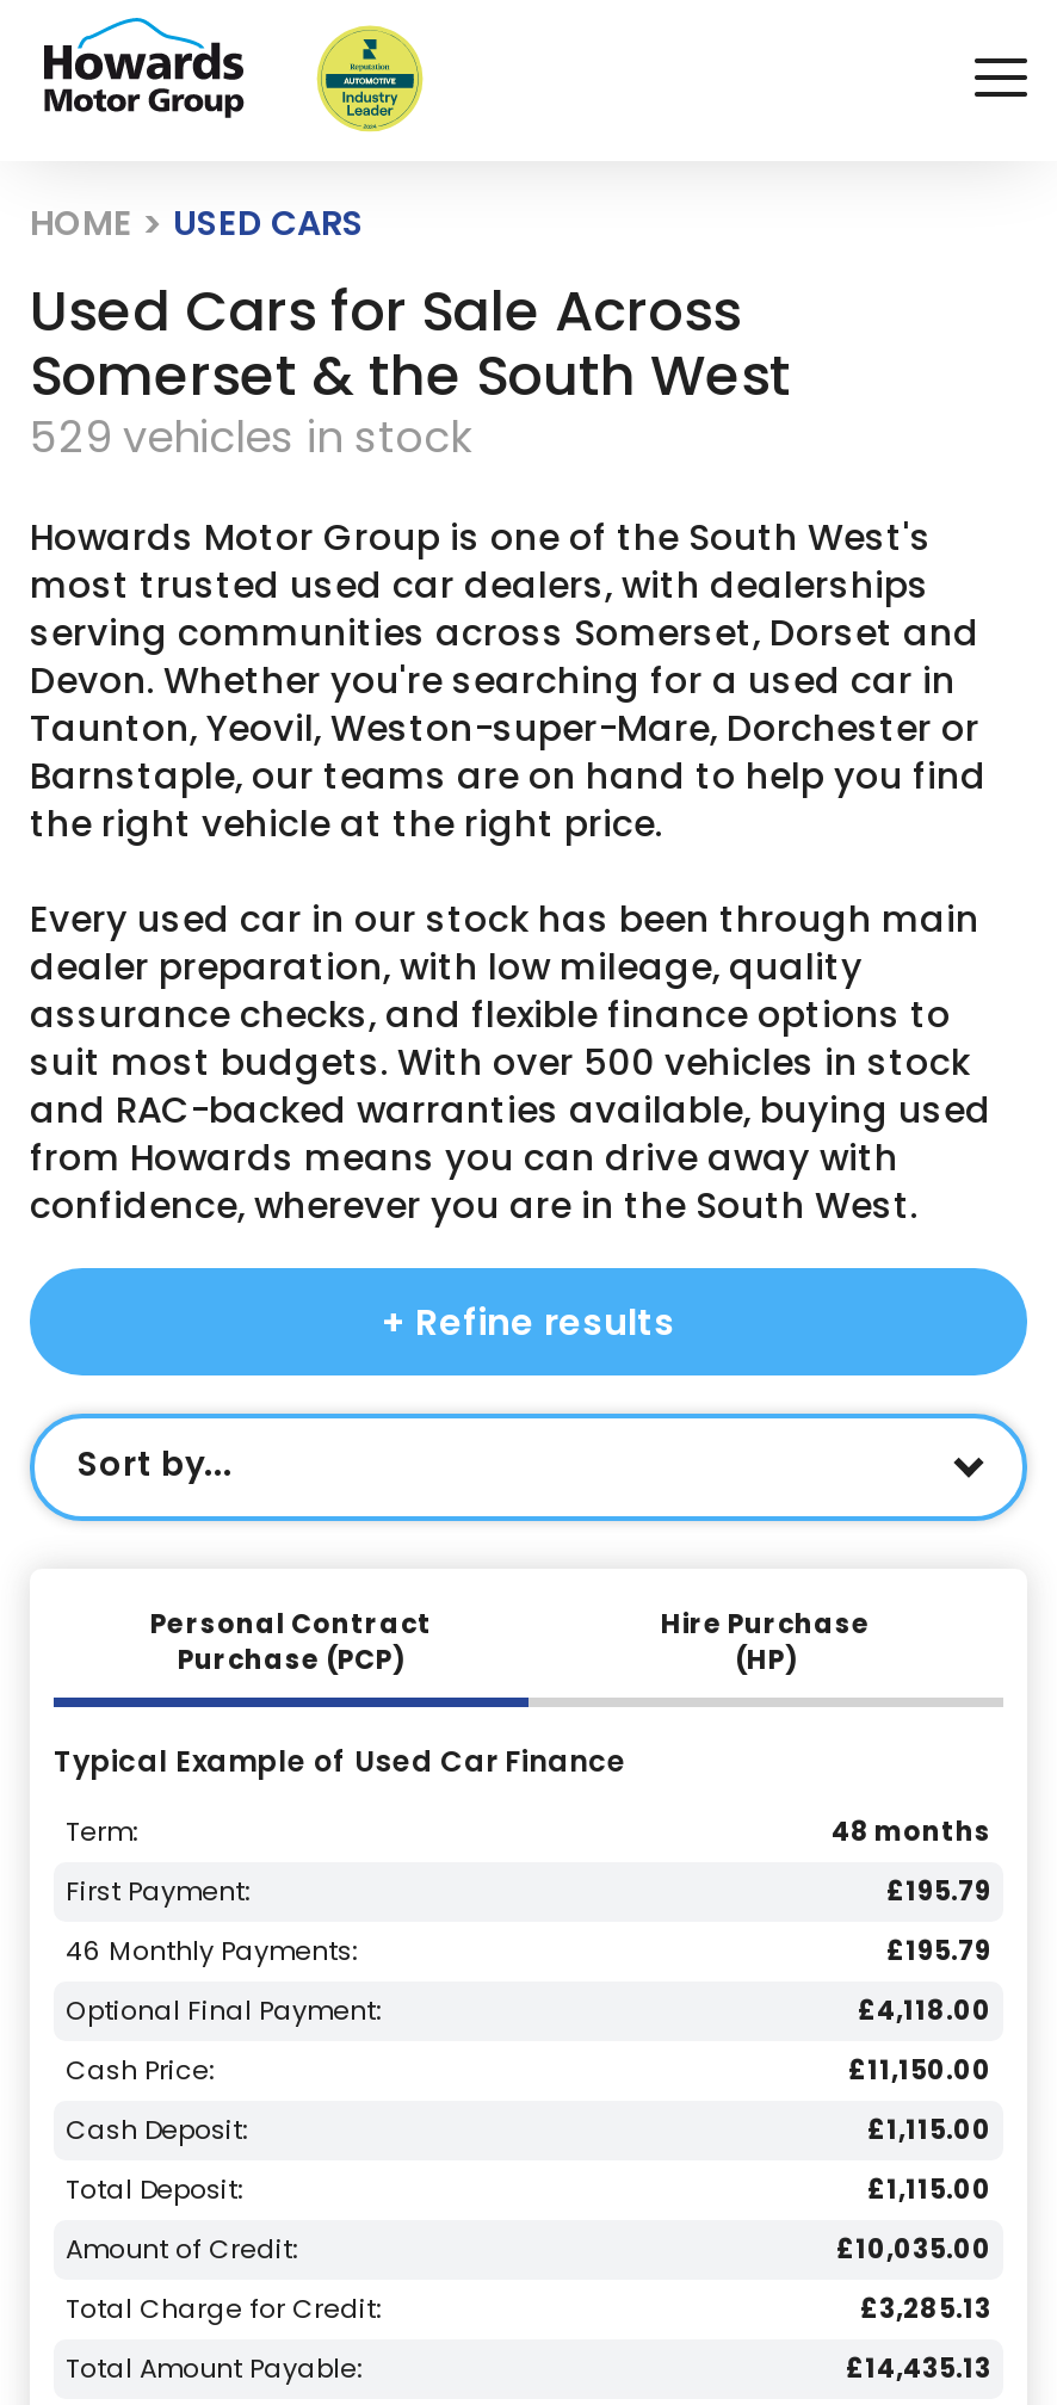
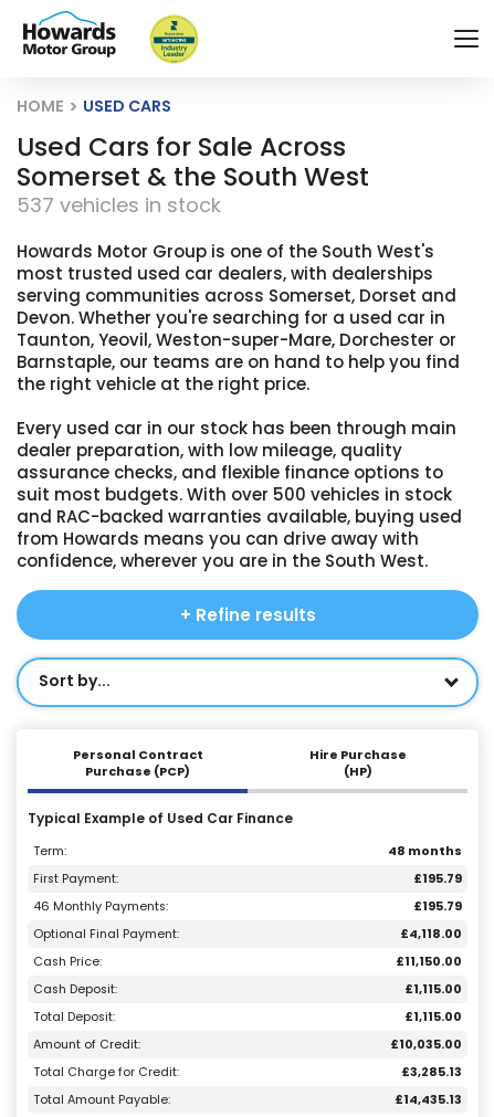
- 529 vehicles in stock
+ 537 vehicles in stock
